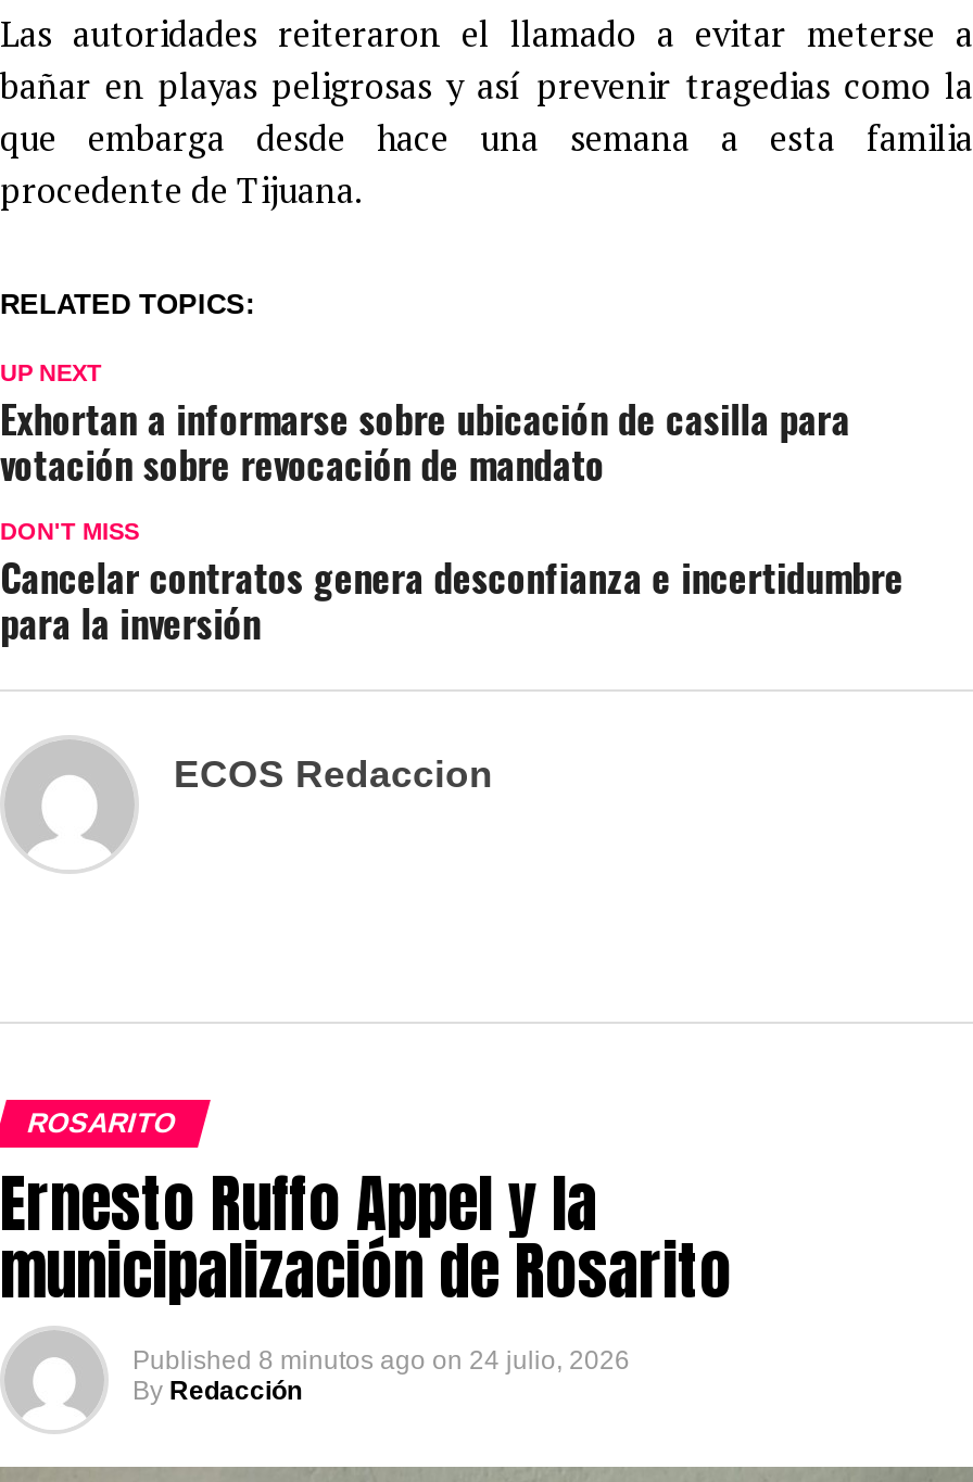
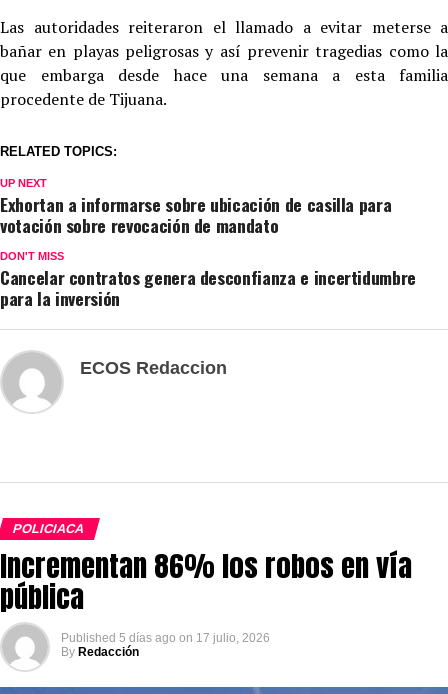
- ROSARITO
- Ernesto Ruffo Appel y la
- municipalización de Rosarito
- Published 8 minutos ago on 24 julio, 2026
+ POLICIACA
+ Incrementan 86% los robos en vía
+ pública
+ Published 5 días ago on 17 julio, 2026
